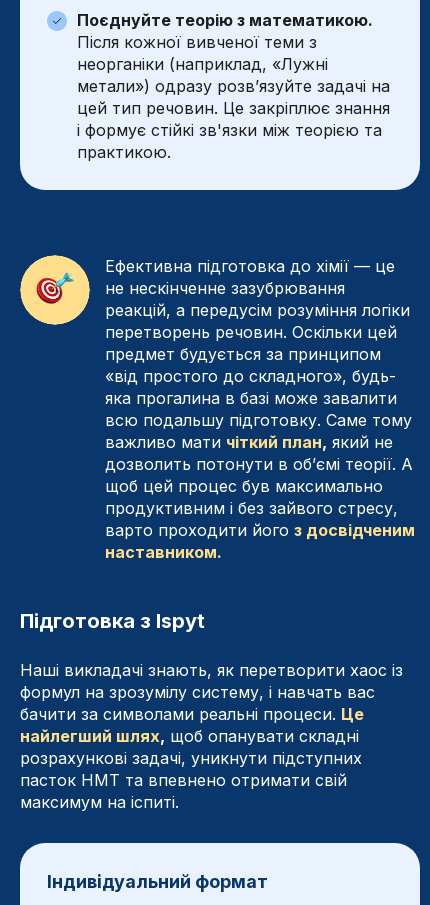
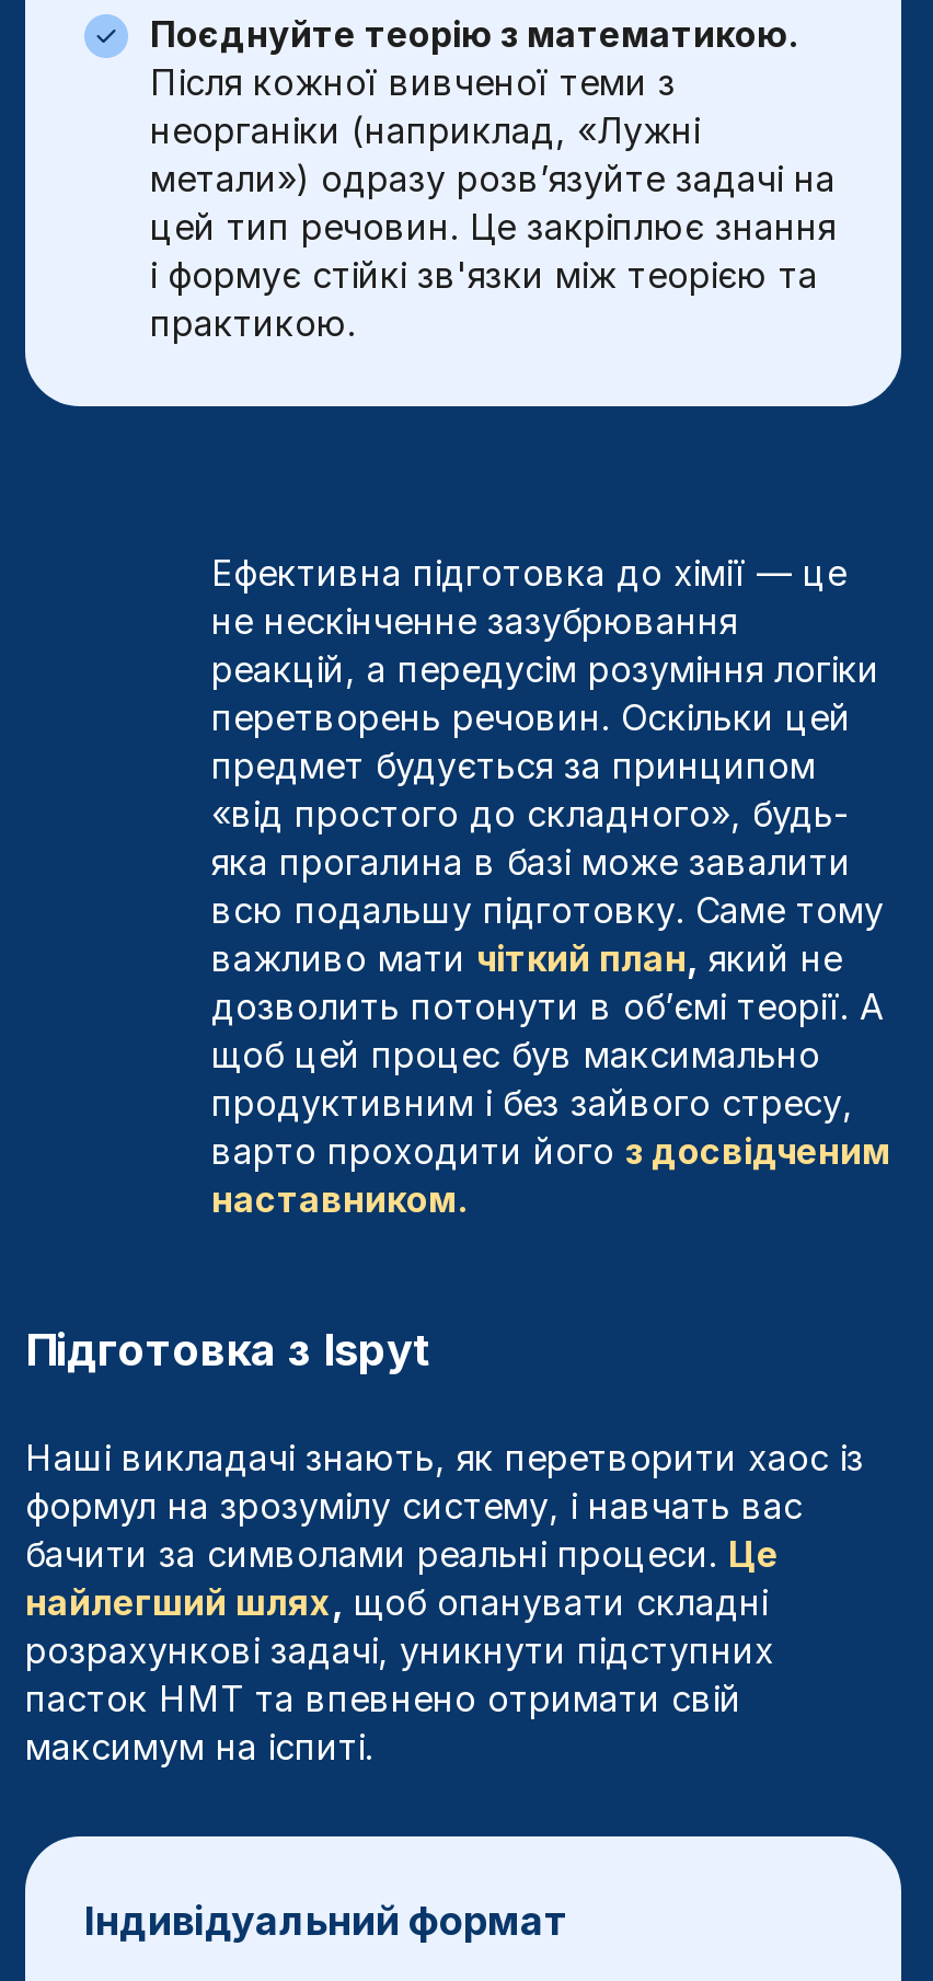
- [image]
